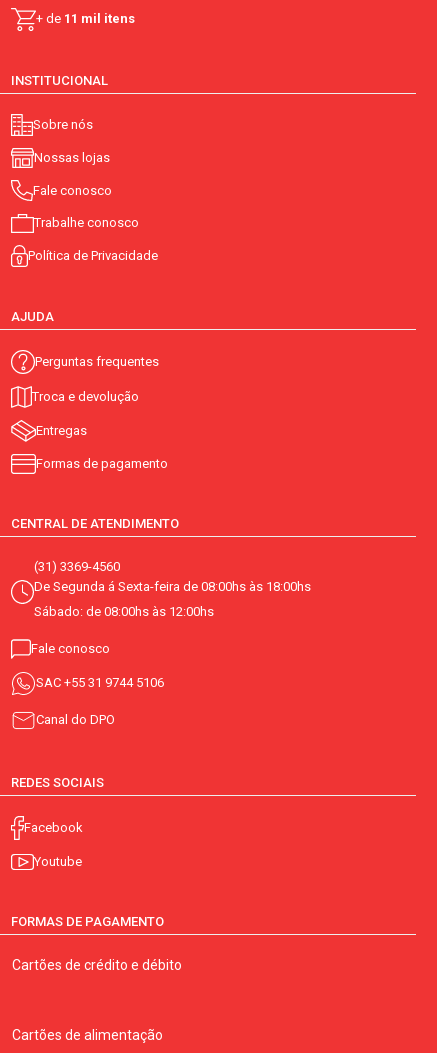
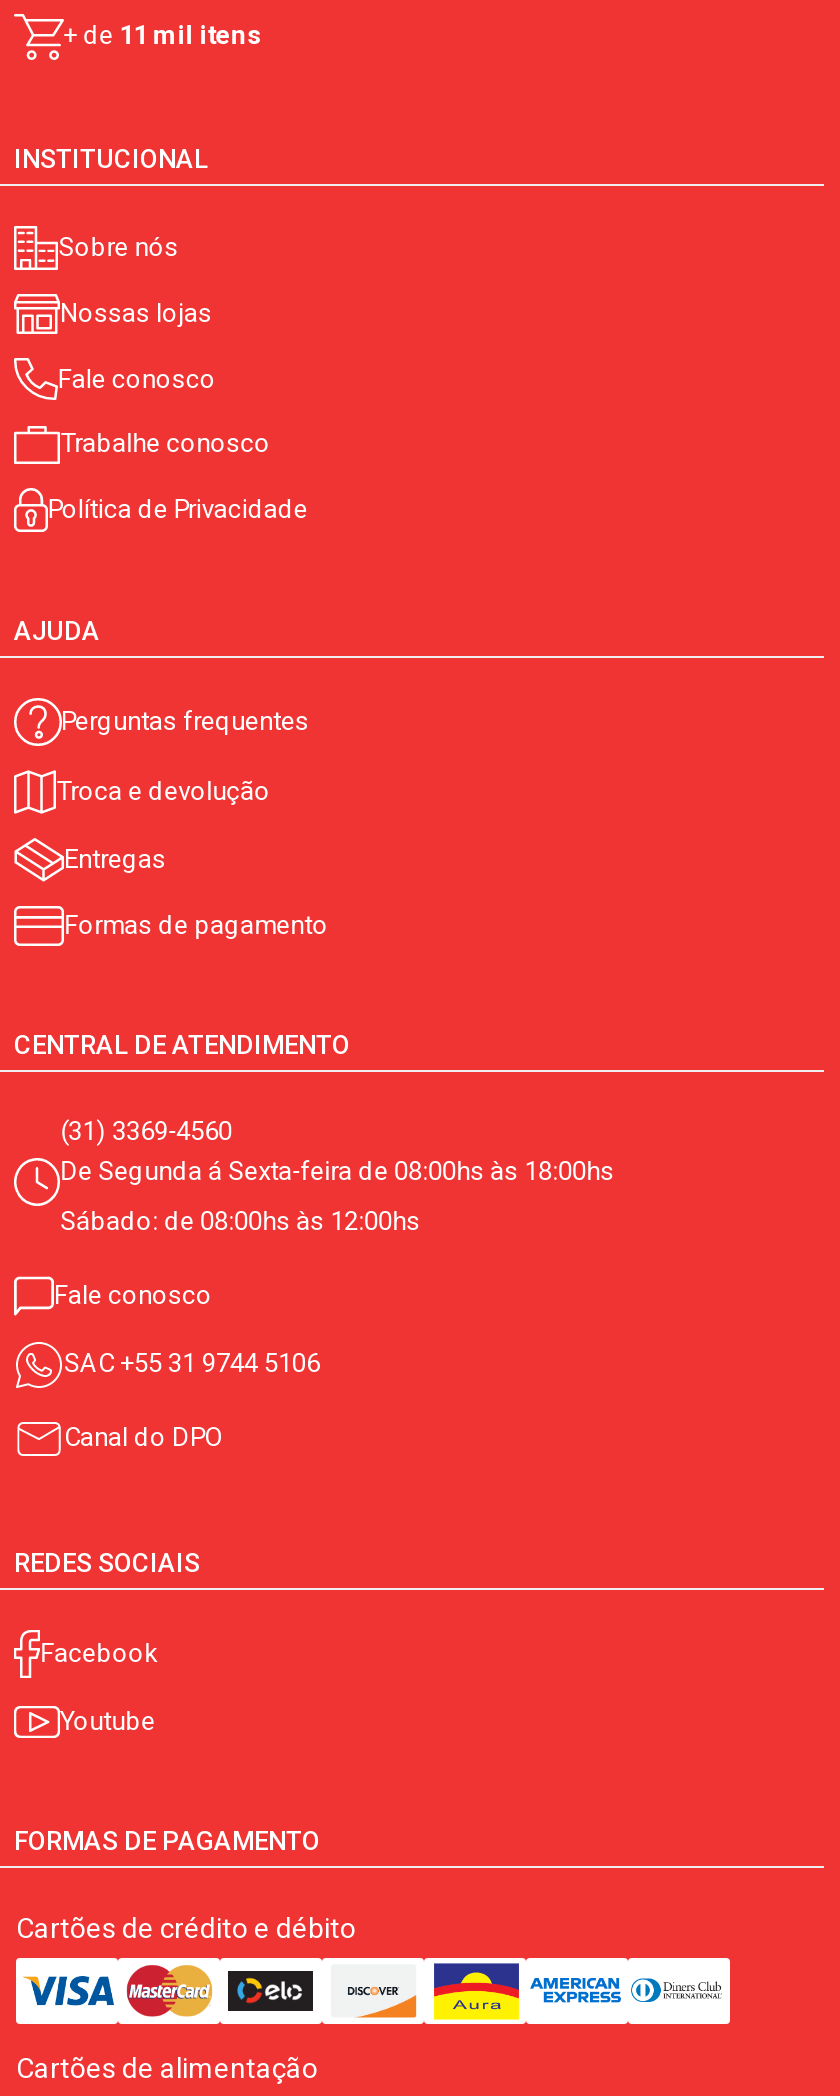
+ [image]
